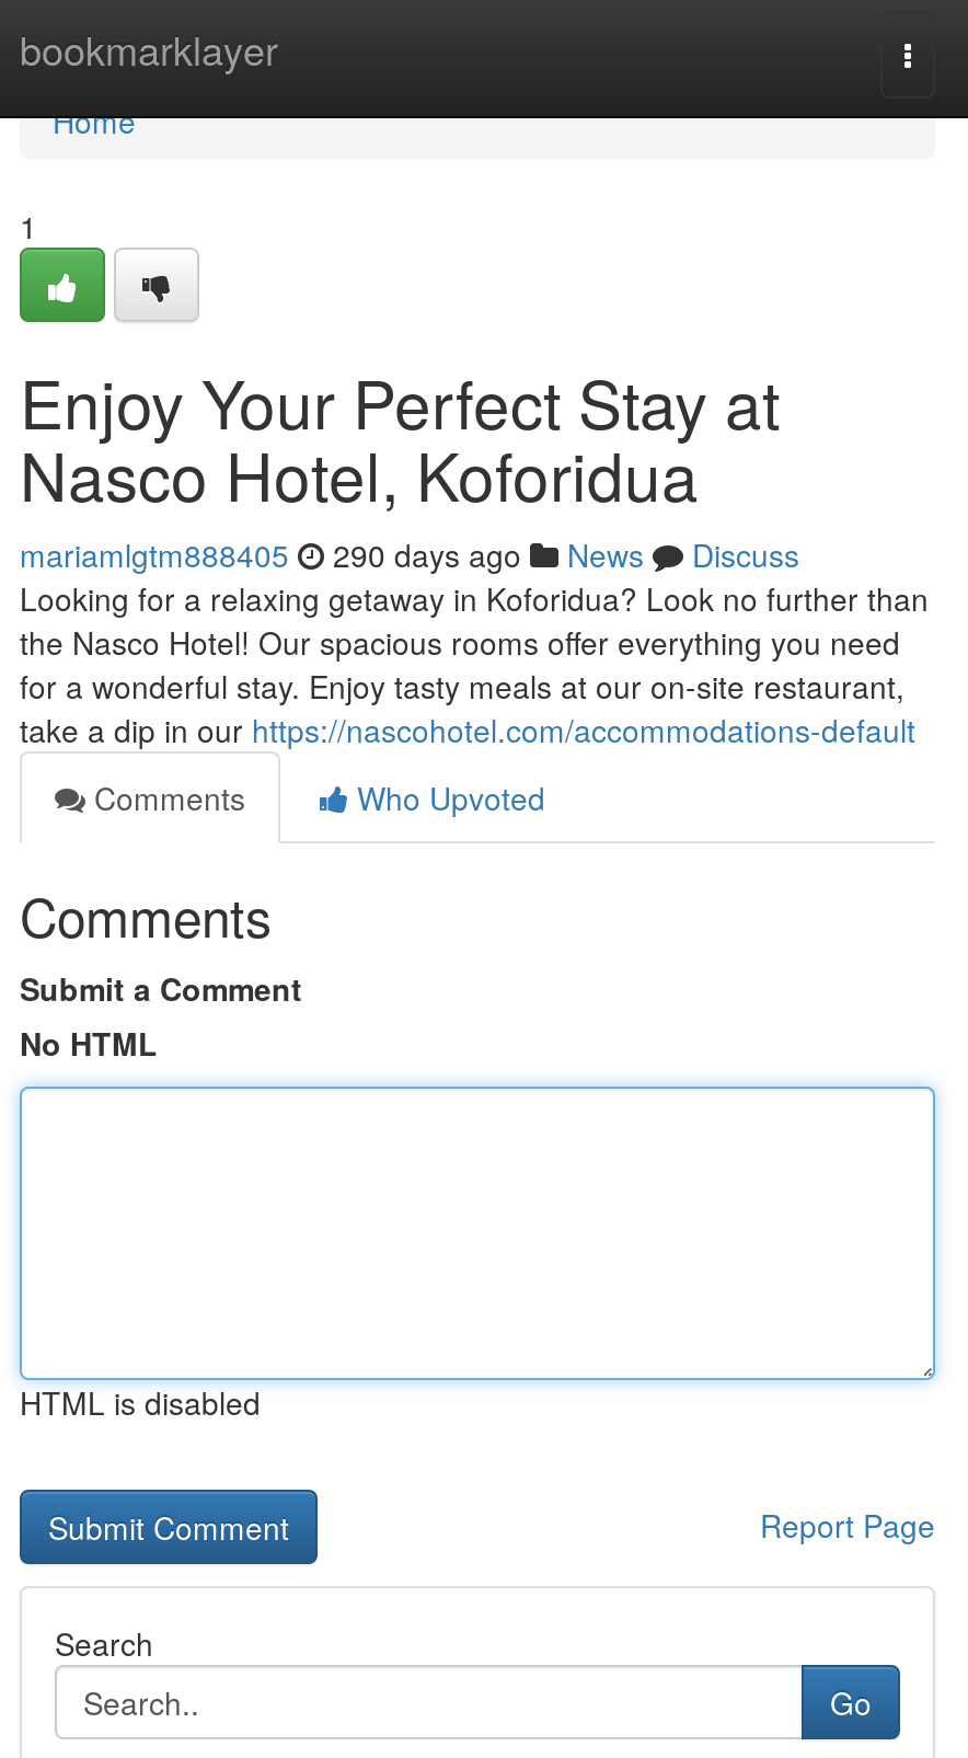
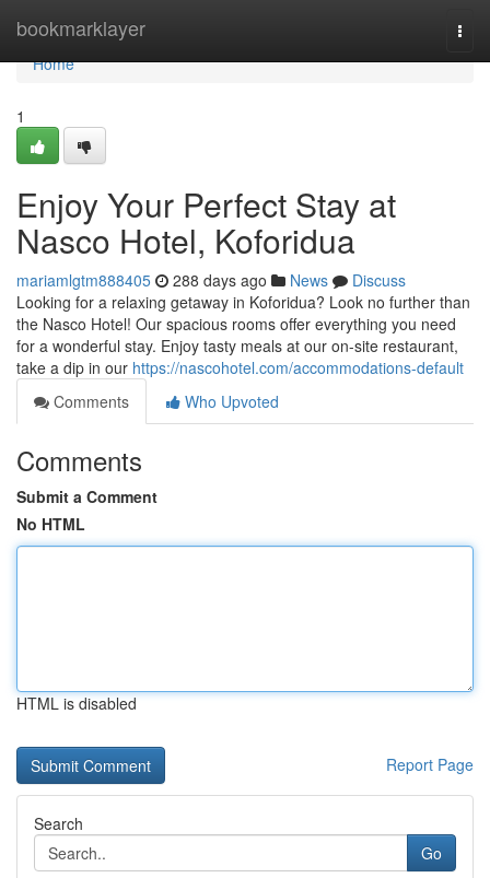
- mariamlgtm888405 290 days ago News Discuss
+ mariamlgtm888405 288 days ago News Discuss
